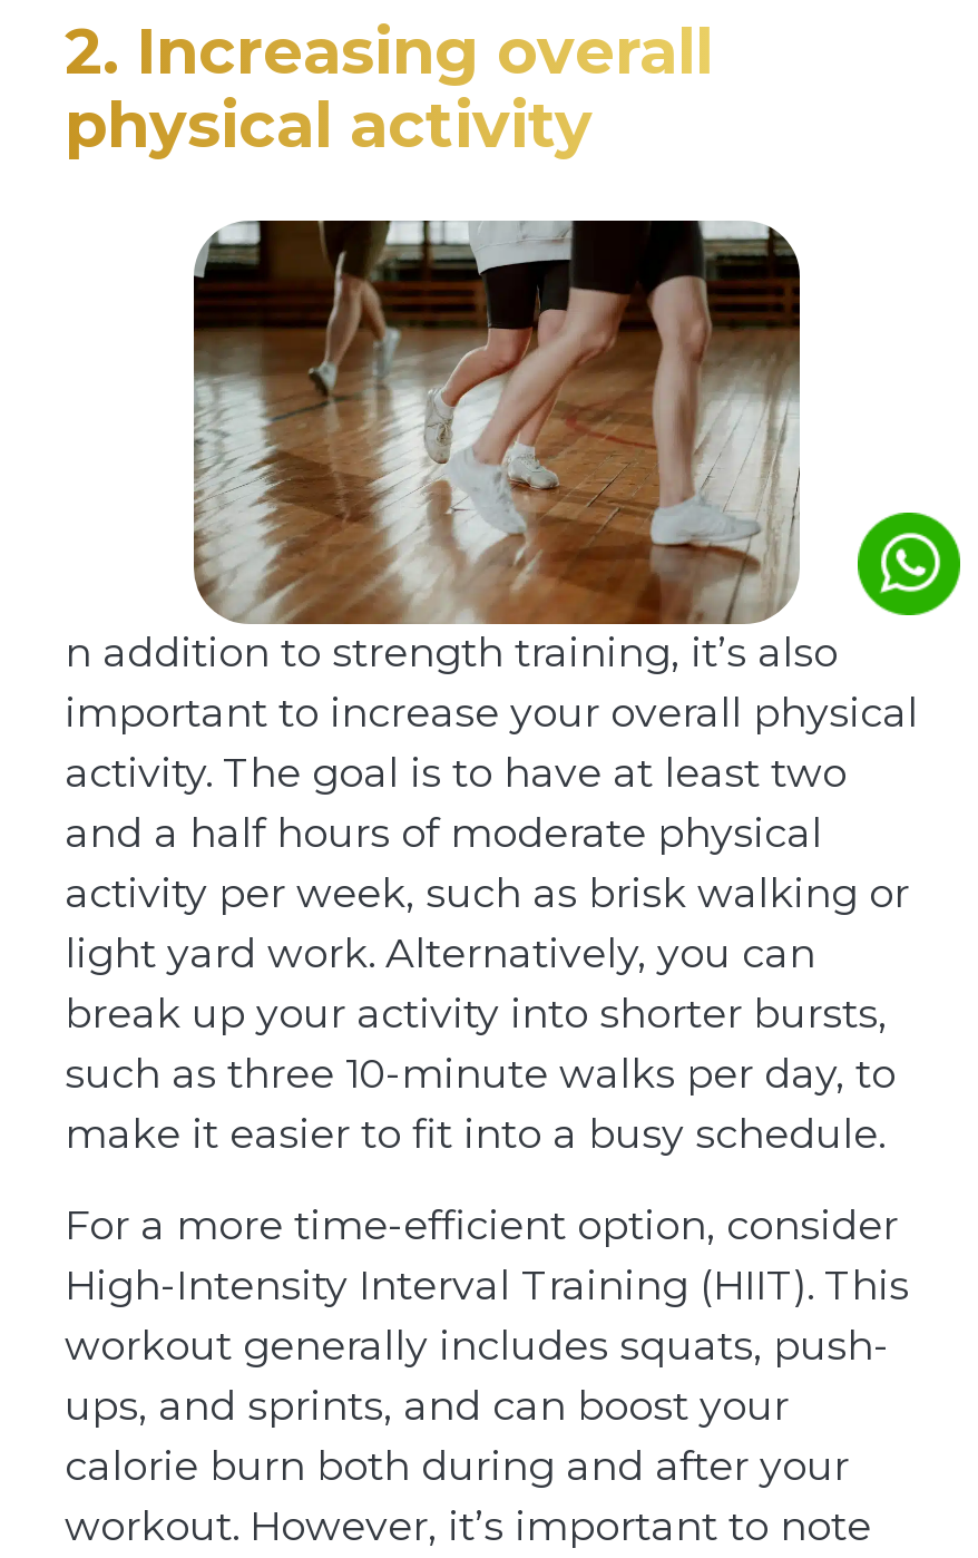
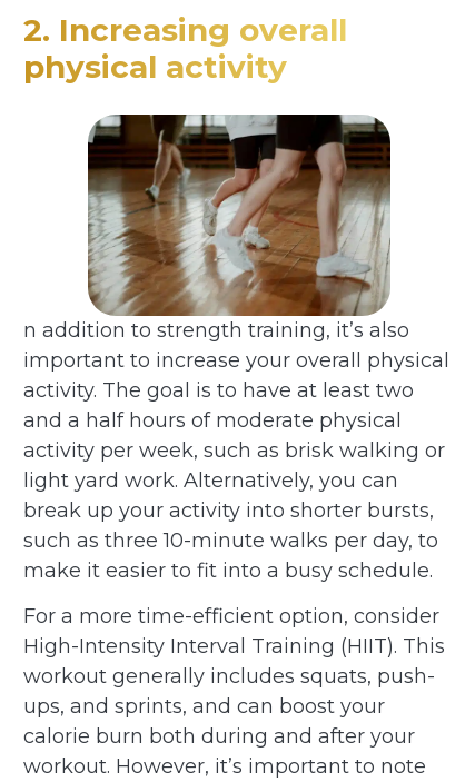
- [image]
